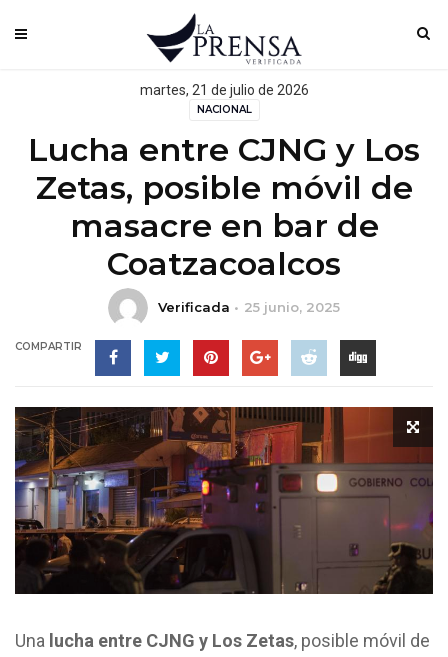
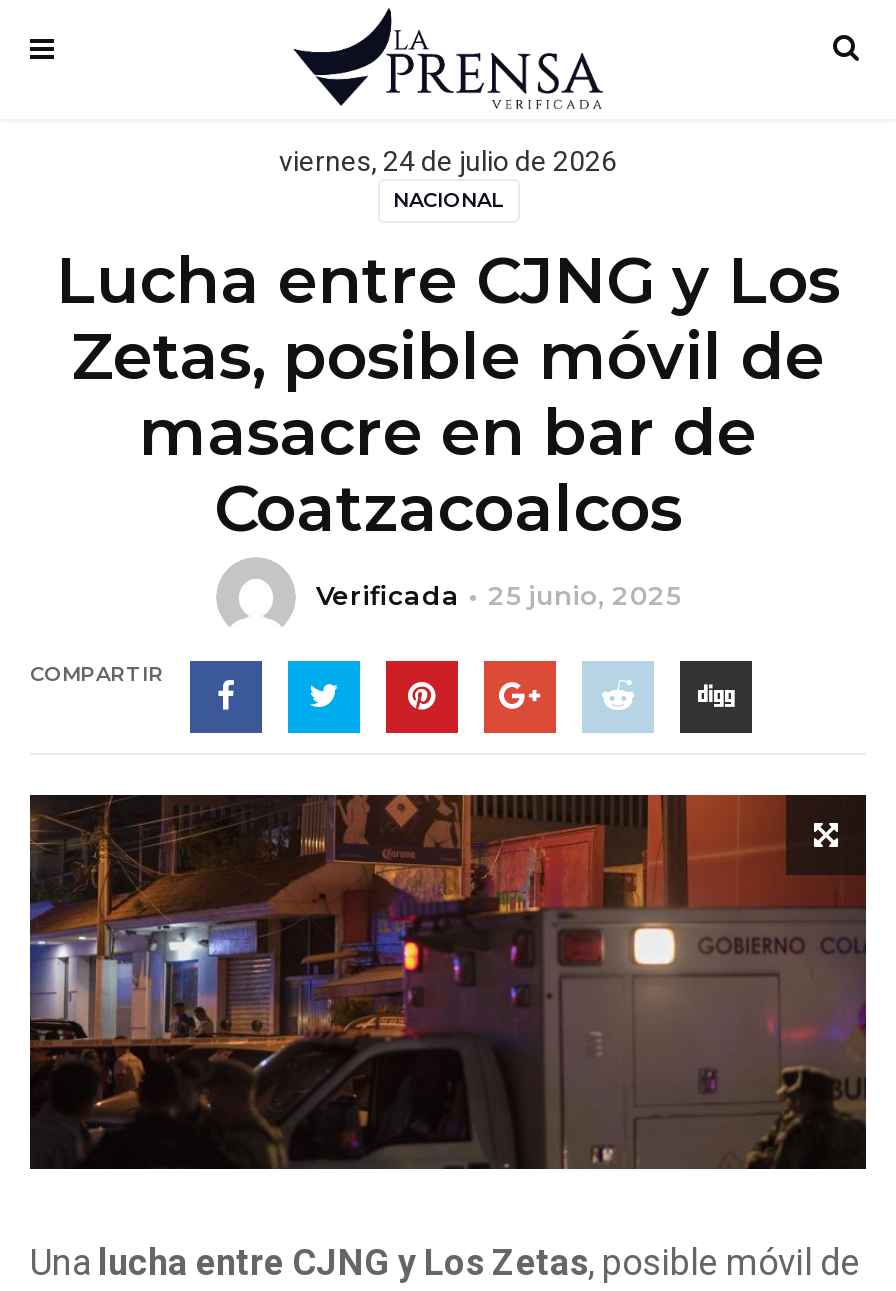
- martes, 21 de julio de 2026
+ viernes, 24 de julio de 2026
